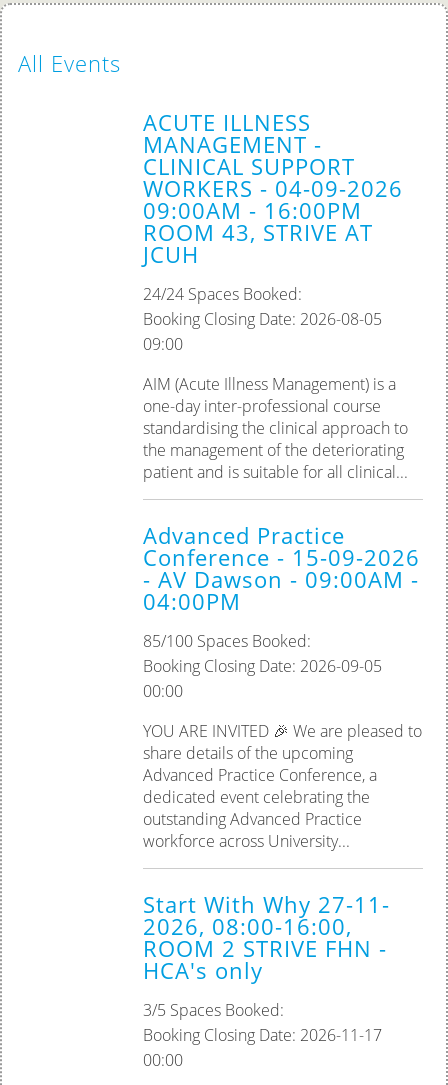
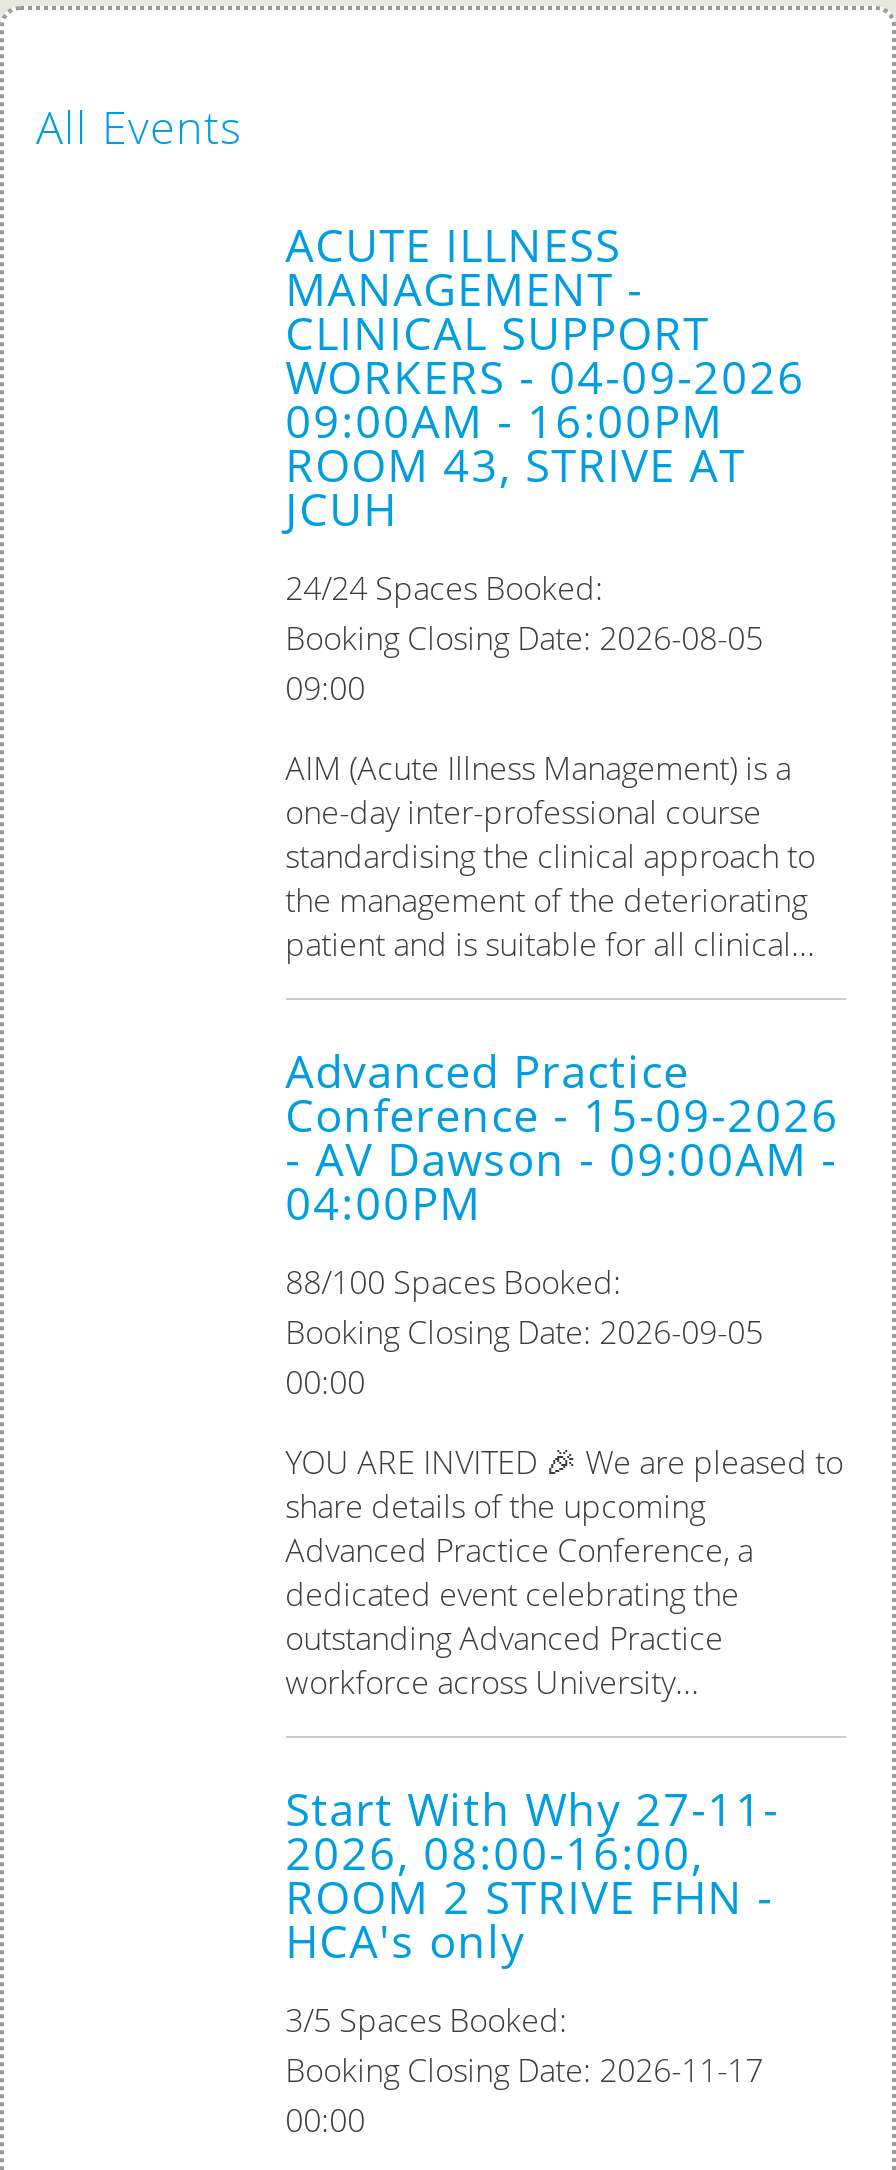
- 85/100 Spaces Booked:
+ 88/100 Spaces Booked:
